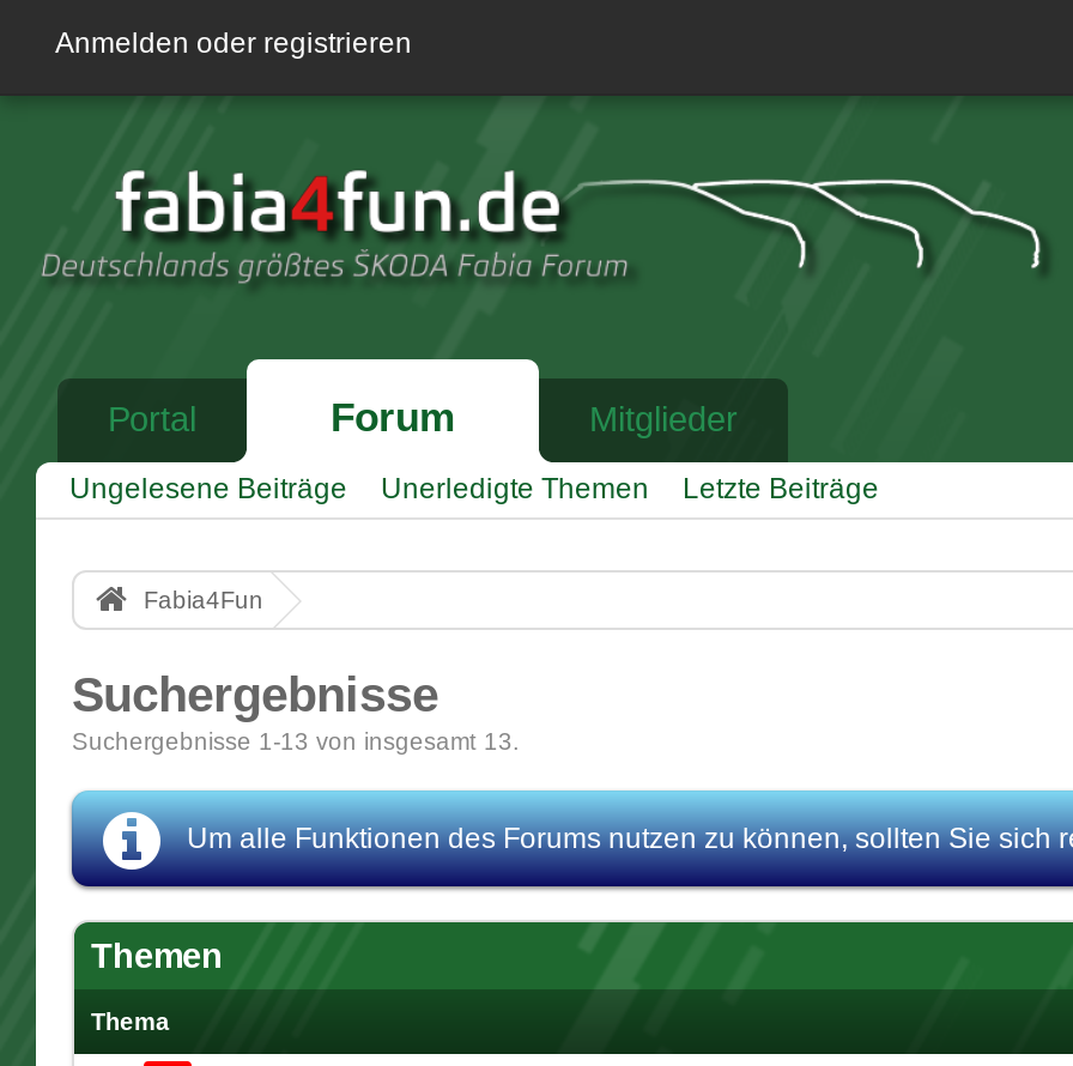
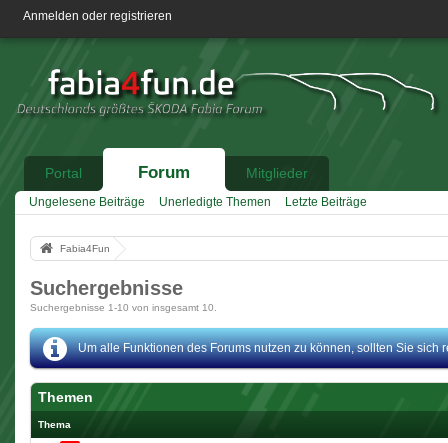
- Suchergebnisse 1-13 von insgesamt 13.
+ Suchergebnisse 1-10 von insgesamt 10.
